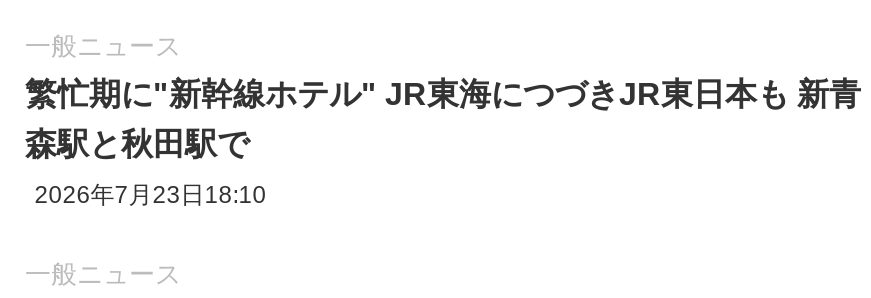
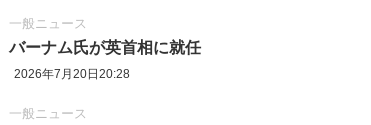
- 繁忙期に"新幹線ホテル" JR東海につづきJR東日本も 新青
- 森駅と秋田駅で
- 2026年7月23日18:10
+ バーナム氏が英首相に就任
+ 2026年7月20日20:28
